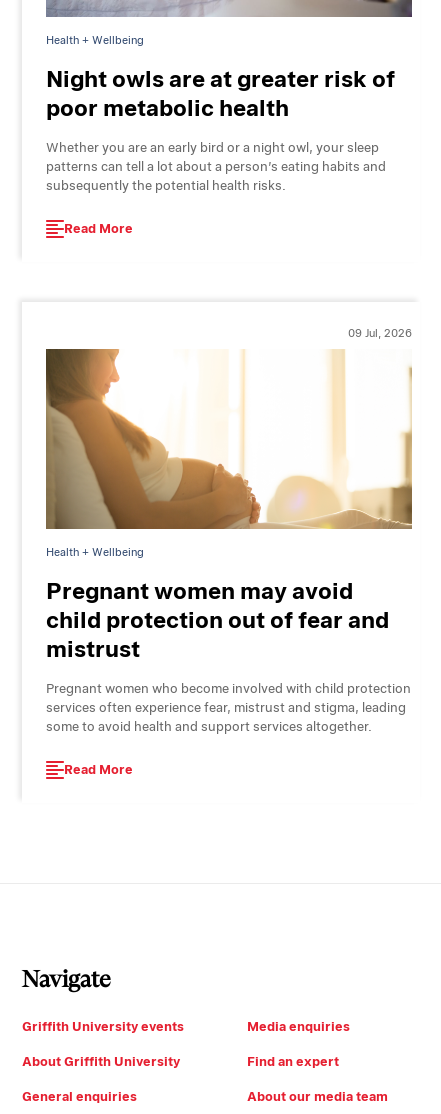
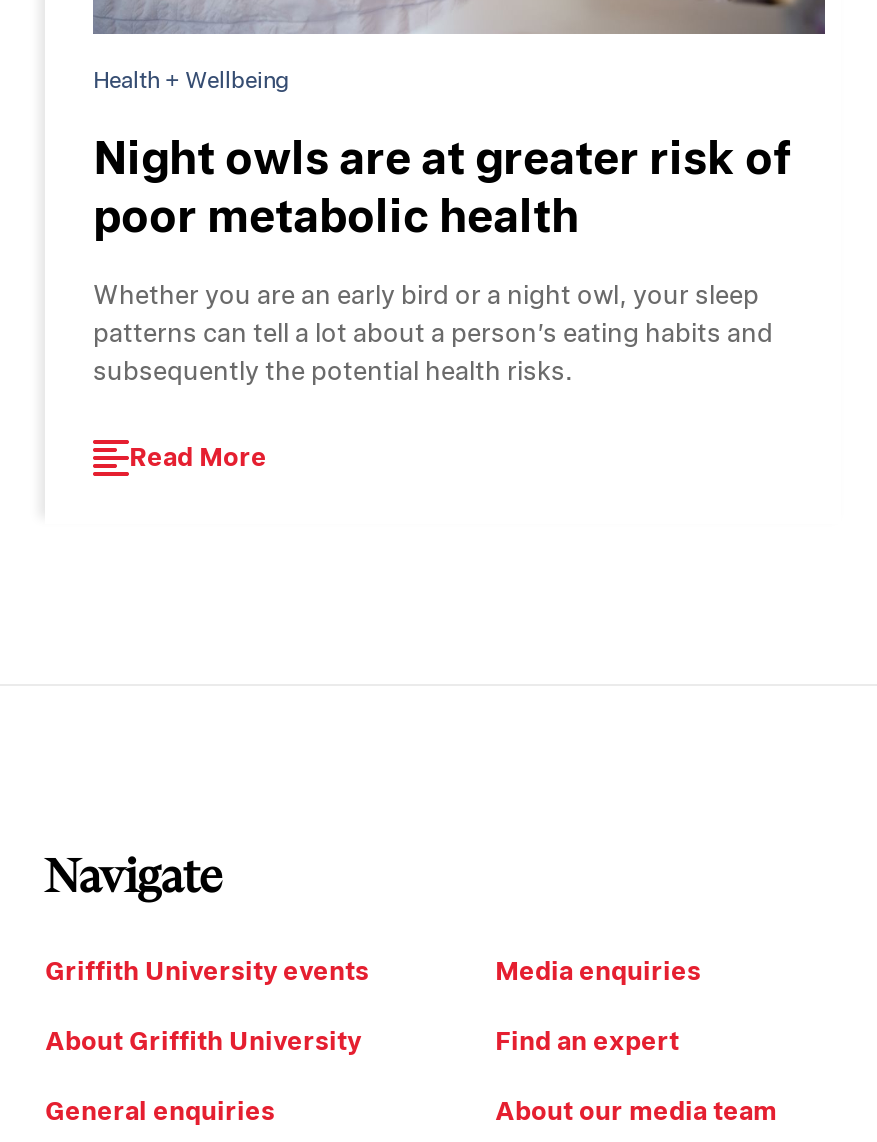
- 09 Jul, 2026

- [image]
- Health + Wellbeing
- Pregnant women may avoid
- child protection out of fear and
- mistrust
- Pregnant women who become involved with child protection
- services often experience fear, mistrust and stigma, leading
- some to avoid health and support services altogether.
- Read More
